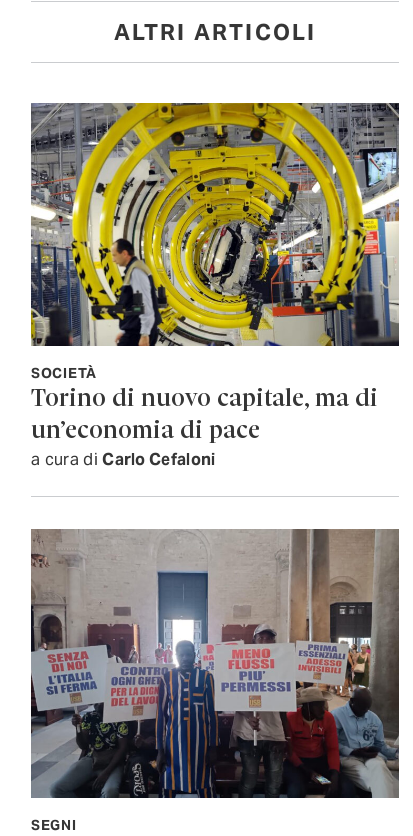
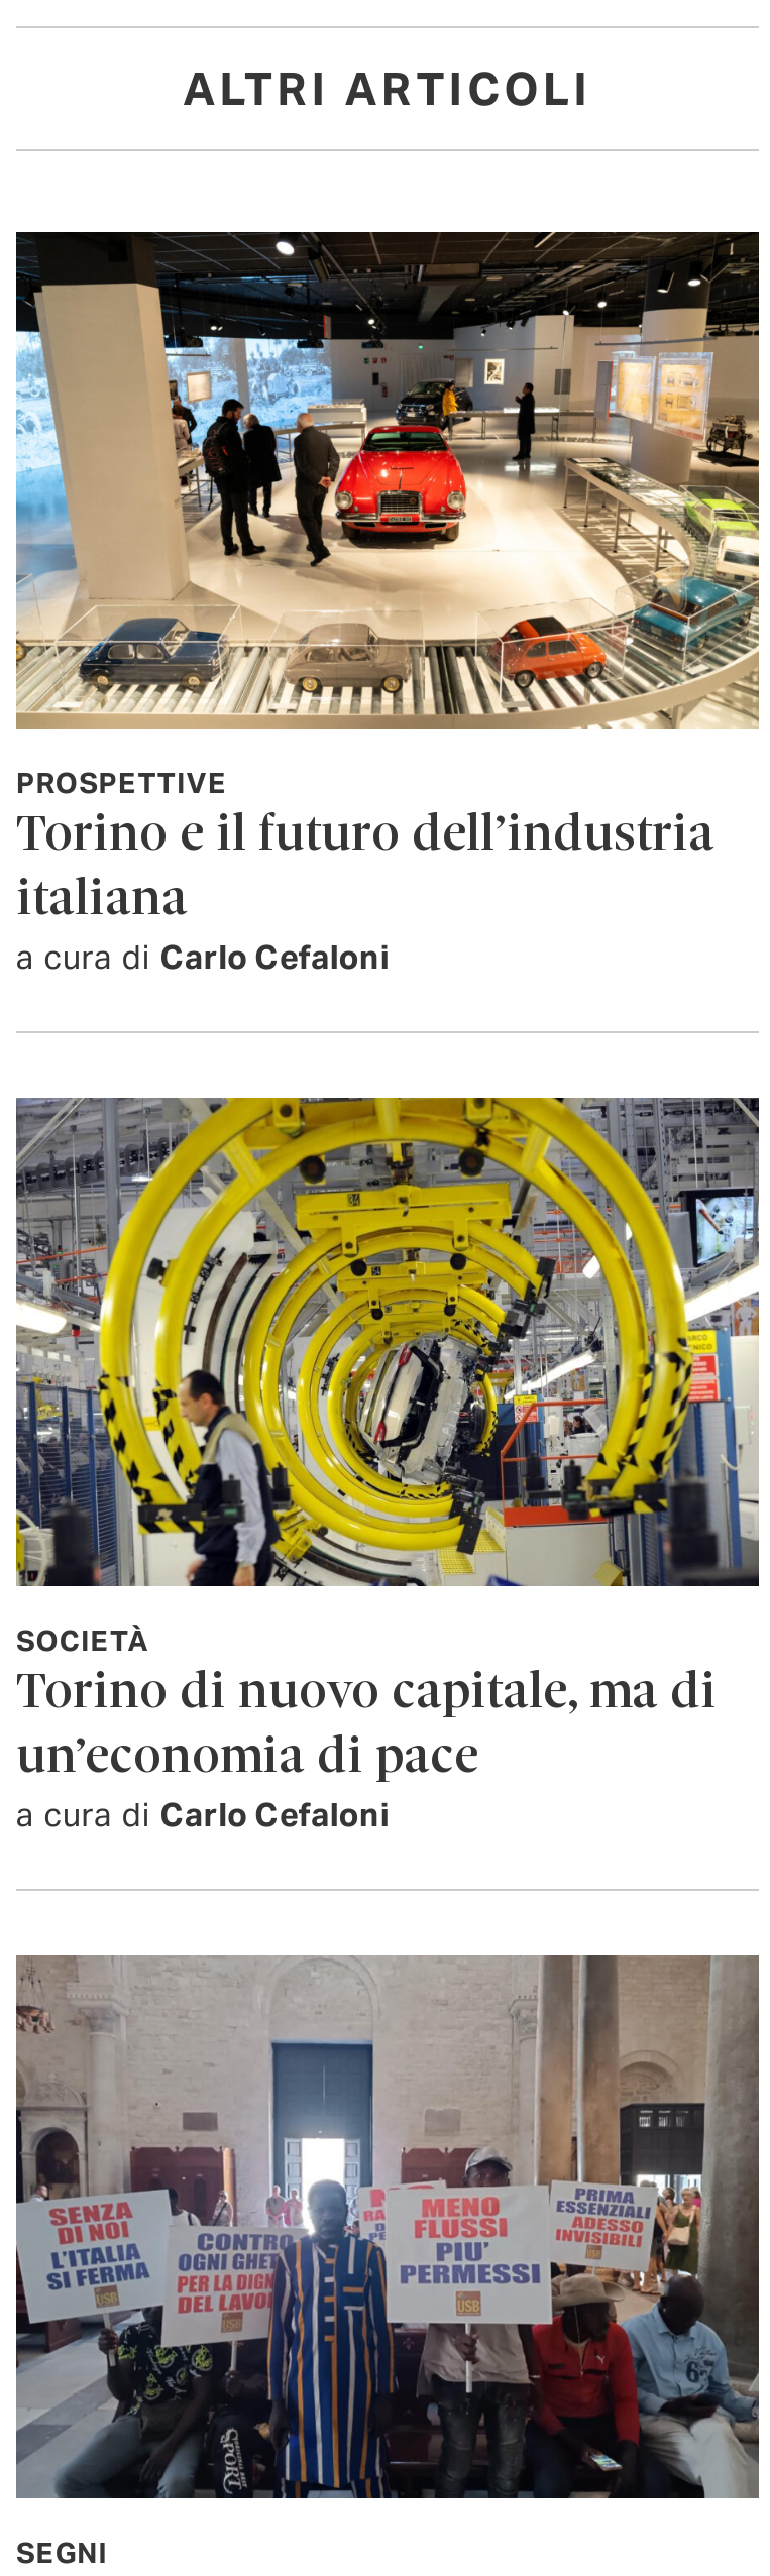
+ [image]
+ PROSPETTIVE
+ Torino e il futuro dell’industria
+ italiana
+ a cura di Carlo Cefaloni
